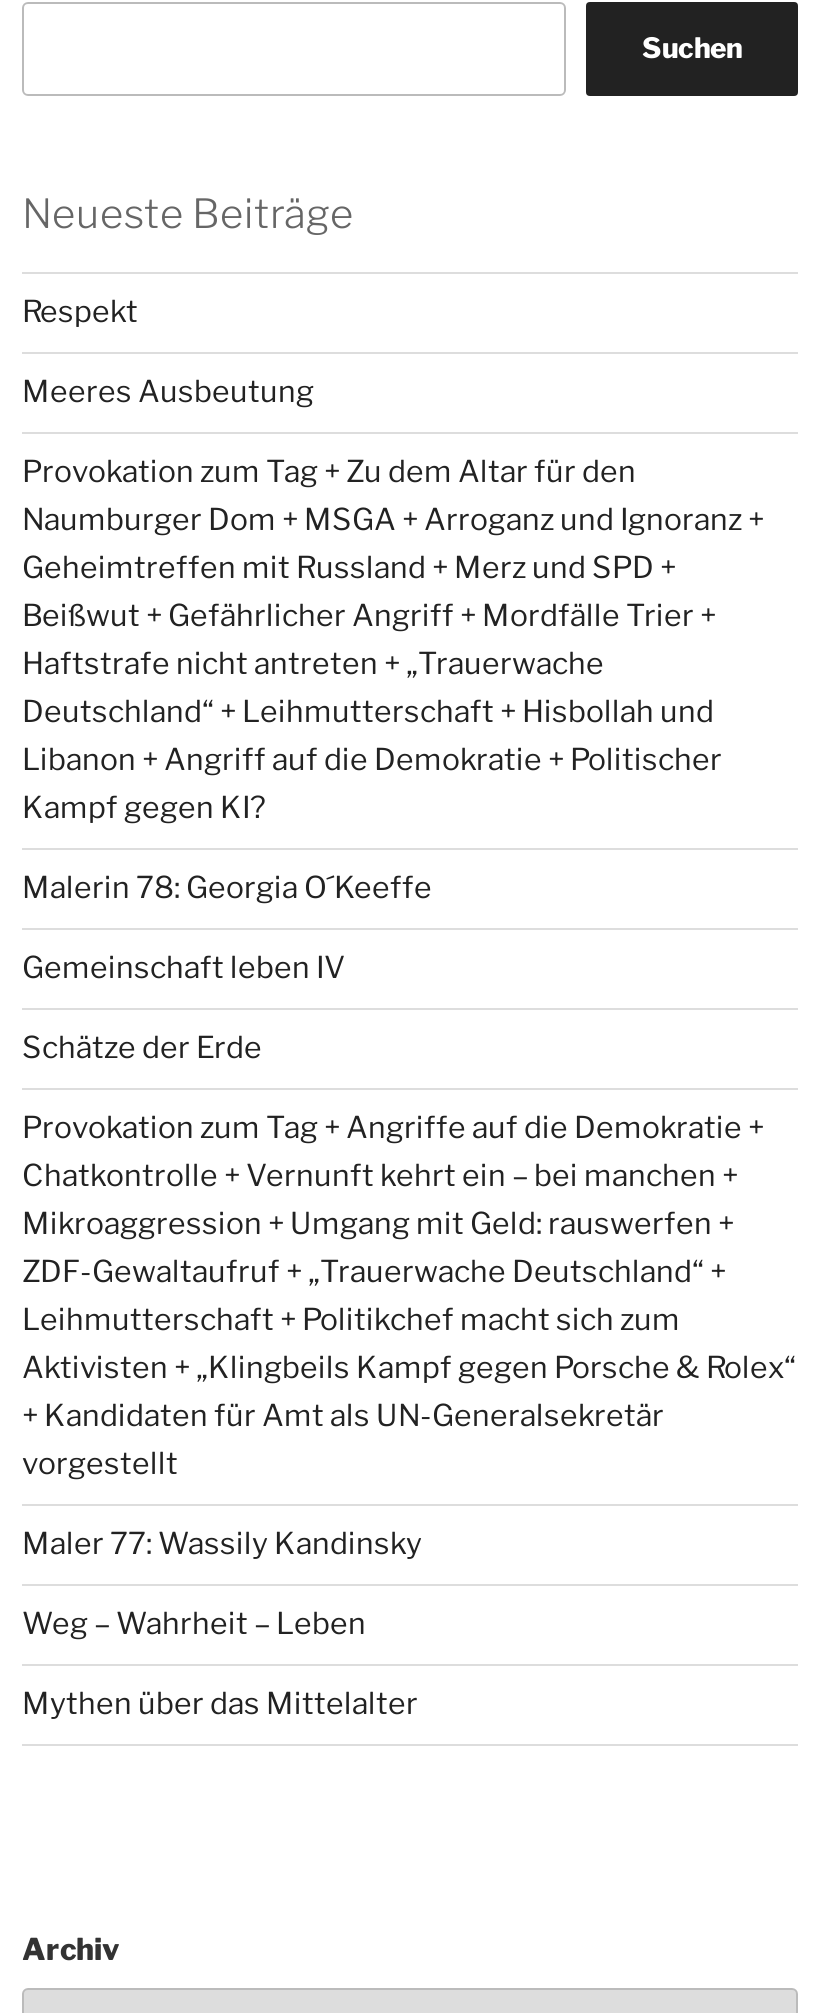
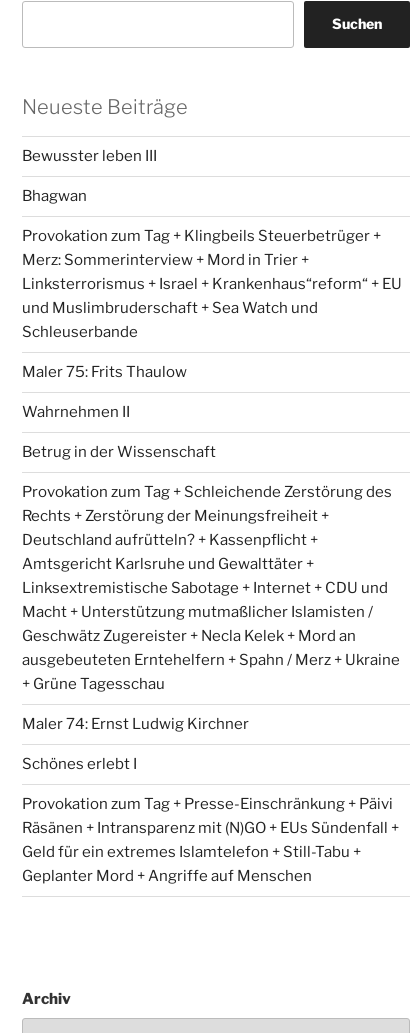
- Respekt
+ Bewusster leben III

- Meeres Ausbeutung
+ Bhagwan

- Provokation zum Tag + Zu dem Altar für den
- Naumburger Dom + MSGA + Arroganz und Ignoranz +
- Geheimtreffen mit Russland + Merz und SPD +
- Beißwut + Gefährlicher Angriff + Mordfälle Trier +
- Haftstrafe nicht antreten + „Trauerwache
- Deutschland“ + Leihmutterschaft + Hisbollah und
- Libanon + Angriff auf die Demokratie + Politischer
- Kampf gegen KI?
+ Provokation zum Tag + Klingbeils Steuerbetrüger +
+ Merz: Sommerinterview + Mord in Trier +
+ Linksterrorismus + Israel + Krankenhaus“reform“ + EU
+ und Muslimbruderschaft + Sea Watch und
+ Schleuserbande

- Malerin 78: Georgia O´Keeffe
+ Maler 75: Frits Thaulow

- Gemeinschaft leben IV
+ Wahrnehmen II

- Schätze der Erde
+ Betrug in der Wissenschaft

- Provokation zum Tag + Angriffe auf die Demokratie +
- Chatkontrolle + Vernunft kehrt ein – bei manchen +
- Mikroaggression + Umgang mit Geld: rauswerfen +
- ZDF-Gewaltaufruf + „Trauerwache Deutschland“ +
- Leihmutterschaft + Politikchef macht sich zum
- Aktivisten + „Klingbeils Kampf gegen Porsche & Rolex“
- + Kandidaten für Amt als UN-Generalsekretär
- vorgestellt
+ Provokation zum Tag + Schleichende Zerstörung des
+ Rechts + Zerstörung der Meinungsfreiheit +
+ Deutschland aufrütteln? + Kassenpflicht +
+ Amtsgericht Karlsruhe und Gewalttäter +
+ Linksextremistische Sabotage + Internet + CDU und
+ Macht + Unterstützung mutmaßlicher Islamisten /
+ Geschwätz Zugereister + Necla Kelek + Mord an
+ ausgebeuteten Erntehelfern + Spahn / Merz + Ukraine
+ + Grüne Tagesschau

- Maler 77: Wassily Kandinsky
+ Maler 74: Ernst Ludwig Kirchner

- Weg – Wahrheit – Leben
+ Schönes erlebt I

- Mythen über das Mittelalter
+ Provokation zum Tag + Presse-Einschränkung + Päivi
+ Räsänen + Intransparenz mit (N)GO + EUs Sündenfall +
+ Geld für ein extremes Islamtelefon + Still-Tabu +
+ Geplanter Mord + Angriffe auf Menschen
